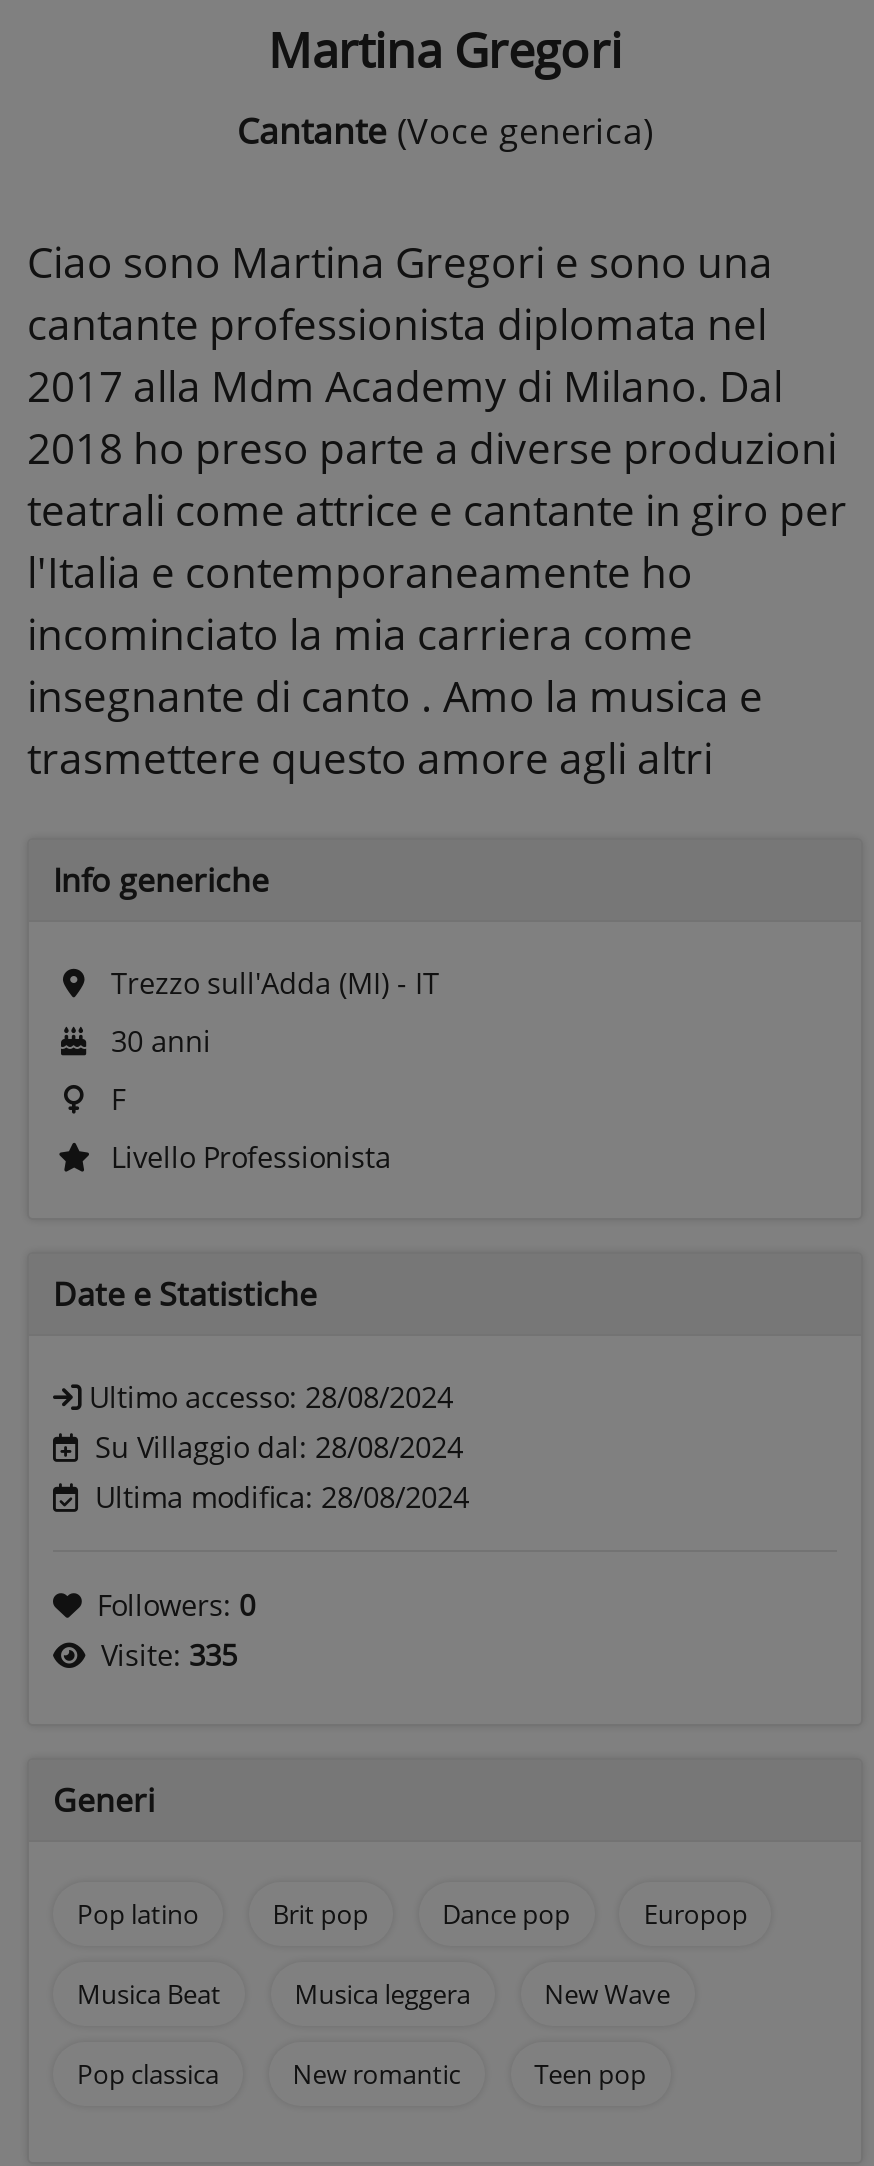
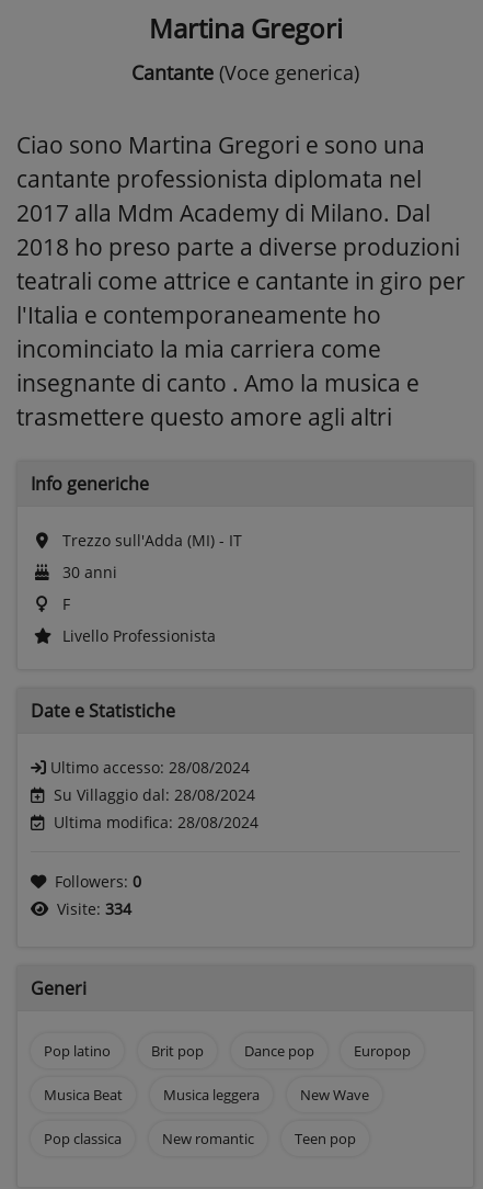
- Visite: 335
+ Visite: 334
